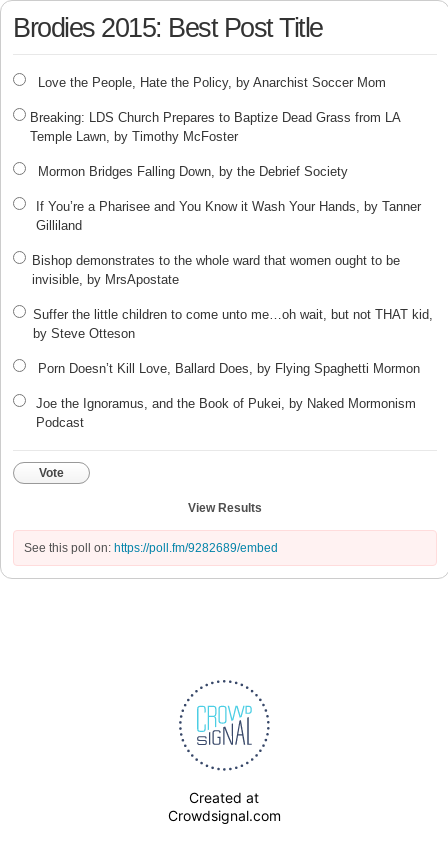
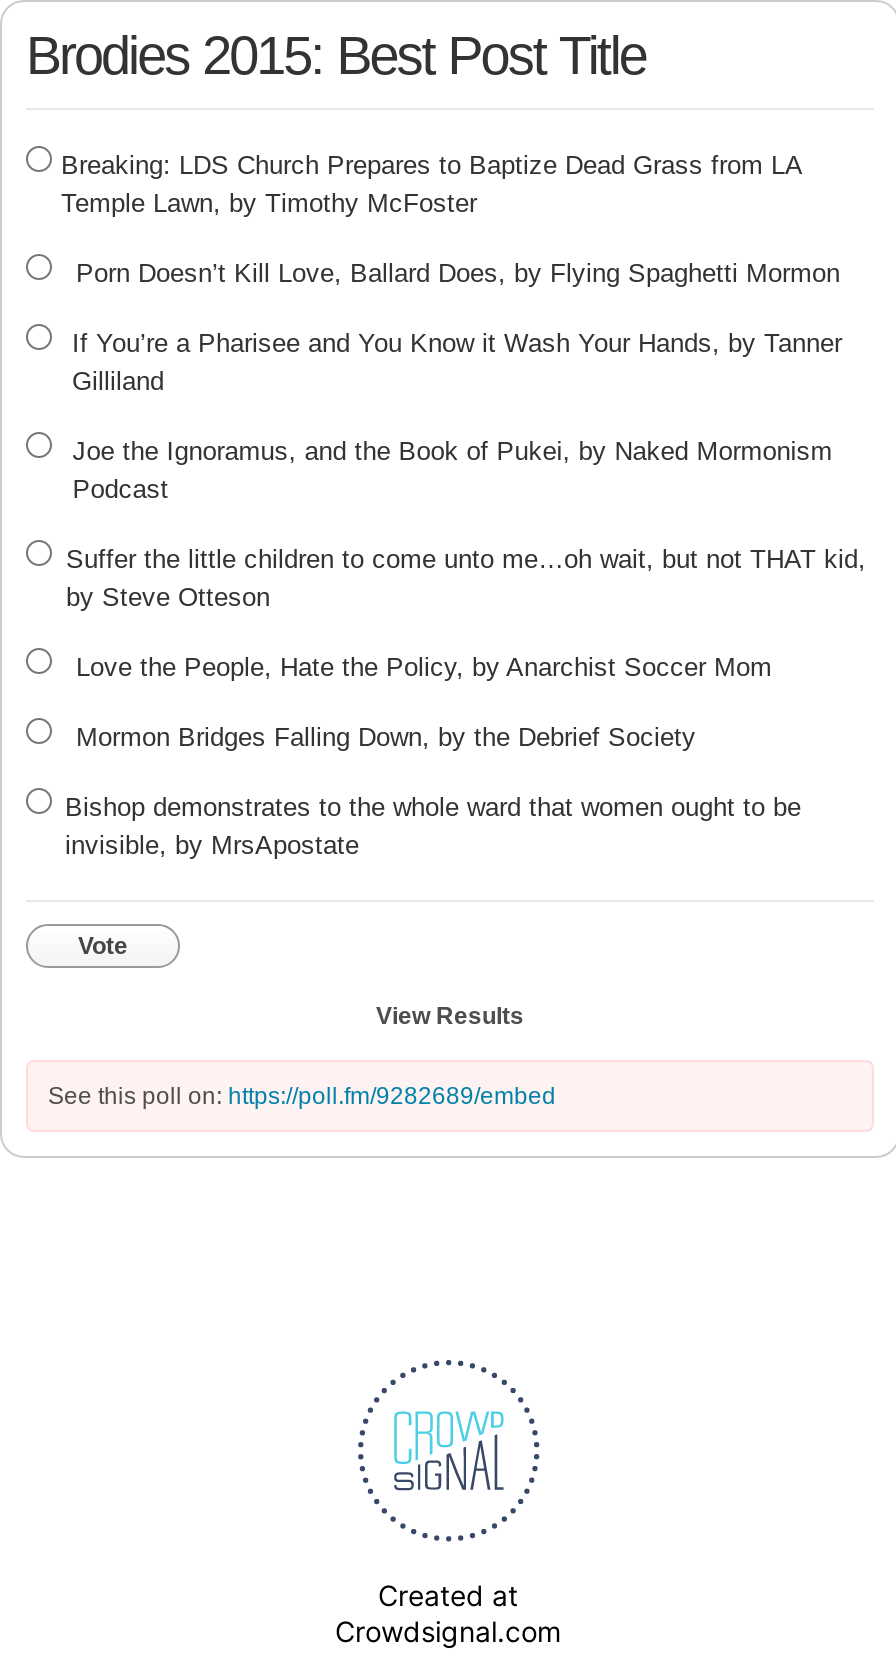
moved down: Love the People, Hate the Policy, by Anarchist Soccer Mom

moved up: Breaking: LDS Church Prepares to Baptize Dead Grass from LA | Temple Lawn, by Timothy McFoster

moved down: Mormon Bridges Falling Down, by the Debrief Society

moved up: If You’re a Pharisee and You Know it Wash Your Hands, by Tanner | Gilliland

moved down: Bishop demonstrates to the whole ward that women ought to be | invisible, by MrsApostate

moved up: Suffer the little children to come unto me…oh wait, but not THAT kid, | by Steve Otteson

moved up: Porn Doesn’t Kill Love, Ballard Does, by Flying Spaghetti Mormon

moved up: Joe the Ignoramus, and the Book of Pukei, by Naked Mormonism | Podcast
